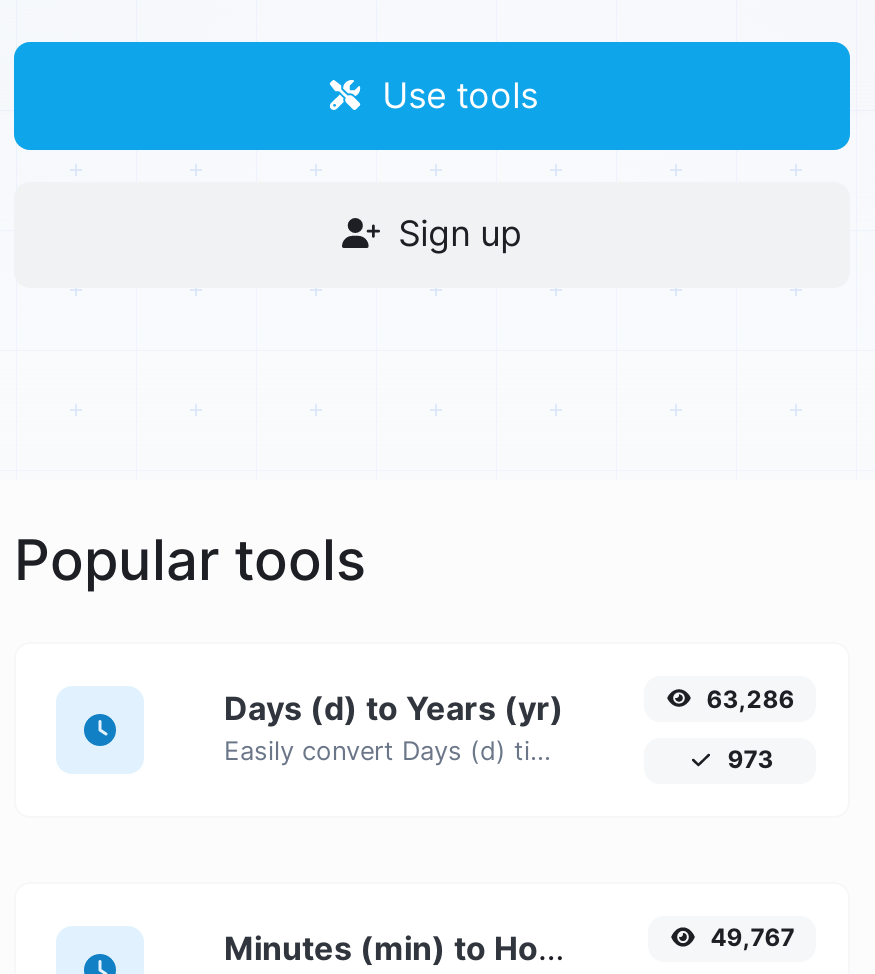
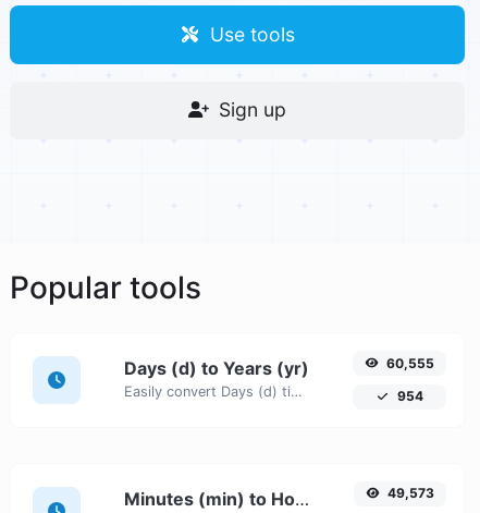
- 63,286
+ 60,555

- 973
+ 954

- 49,767
+ 49,573
